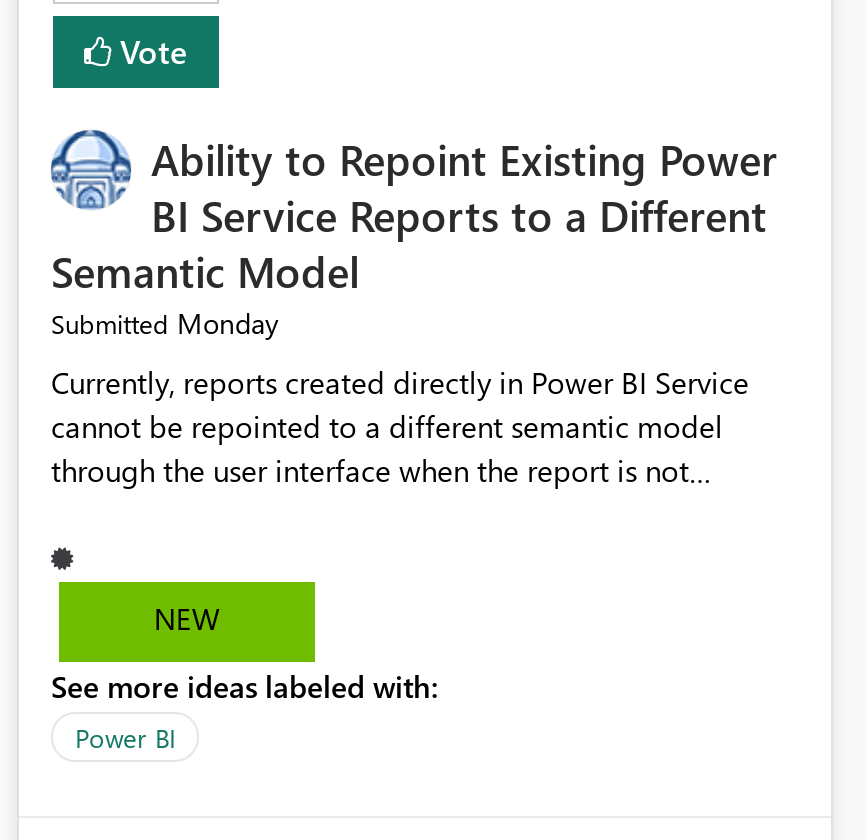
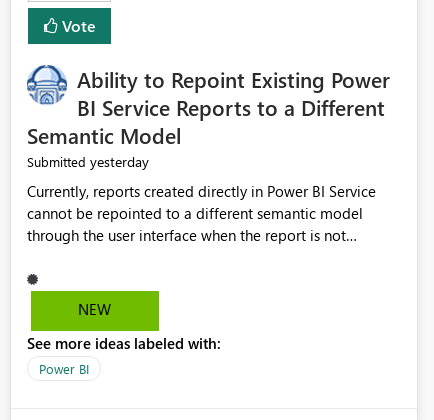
- Submitted Monday
+ Submitted yesterday
